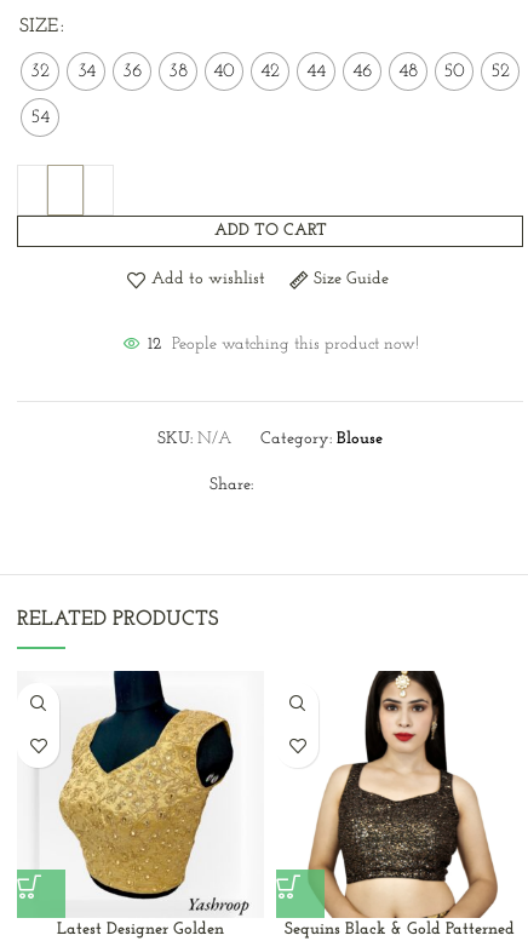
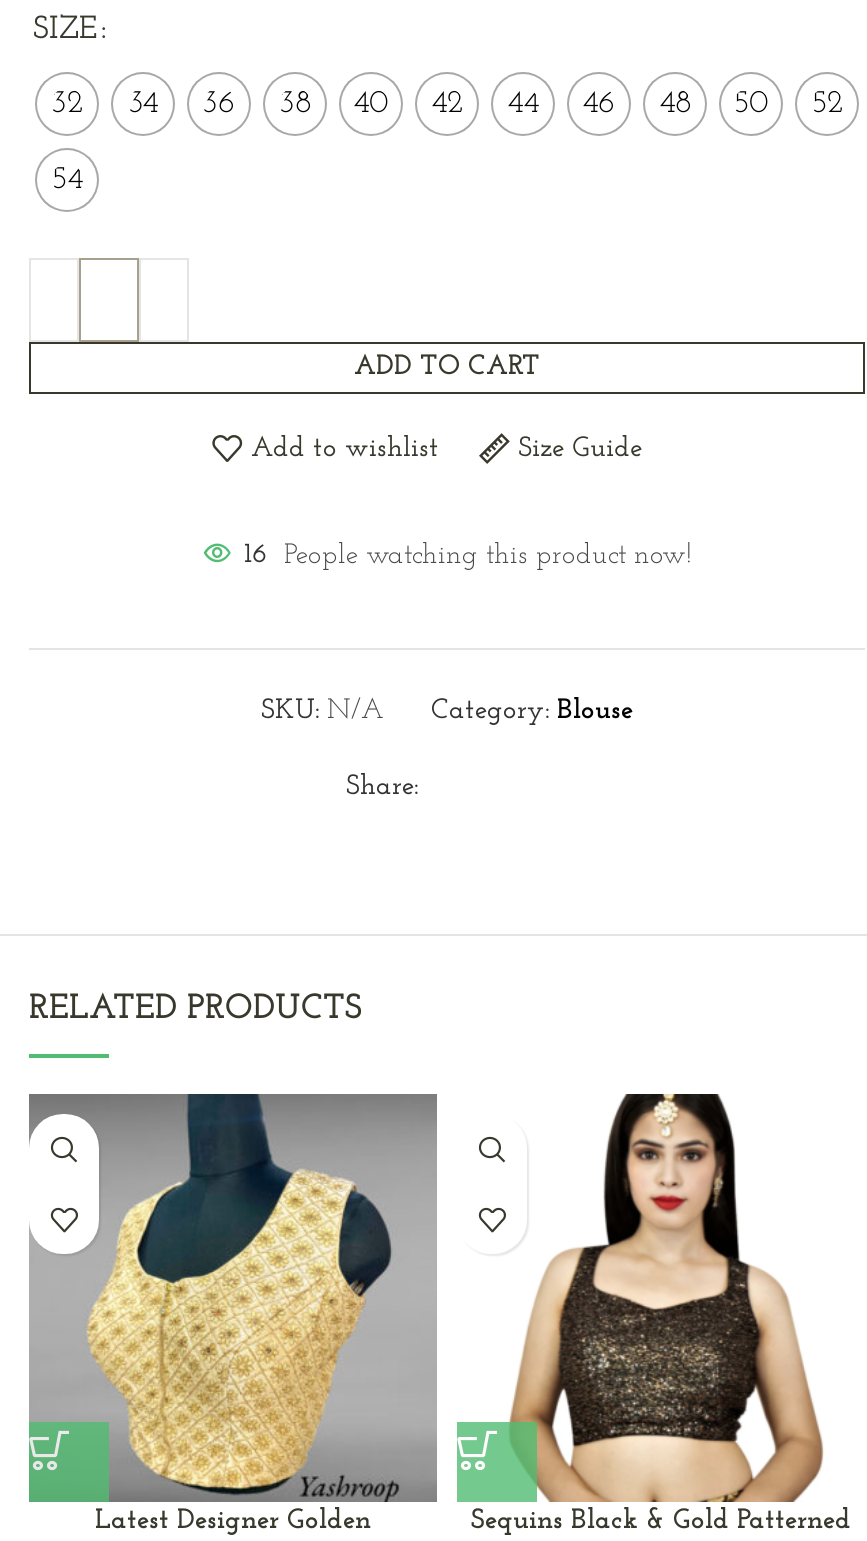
- 12 People watching this product now!
+ 16 People watching this product now!

- [image]
+ [image]
